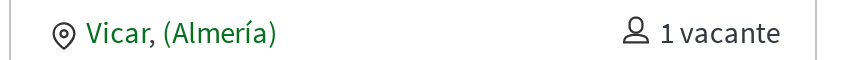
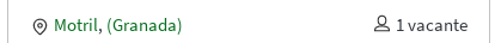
- Vicar, (Almería)
+ Motril, (Granada)
